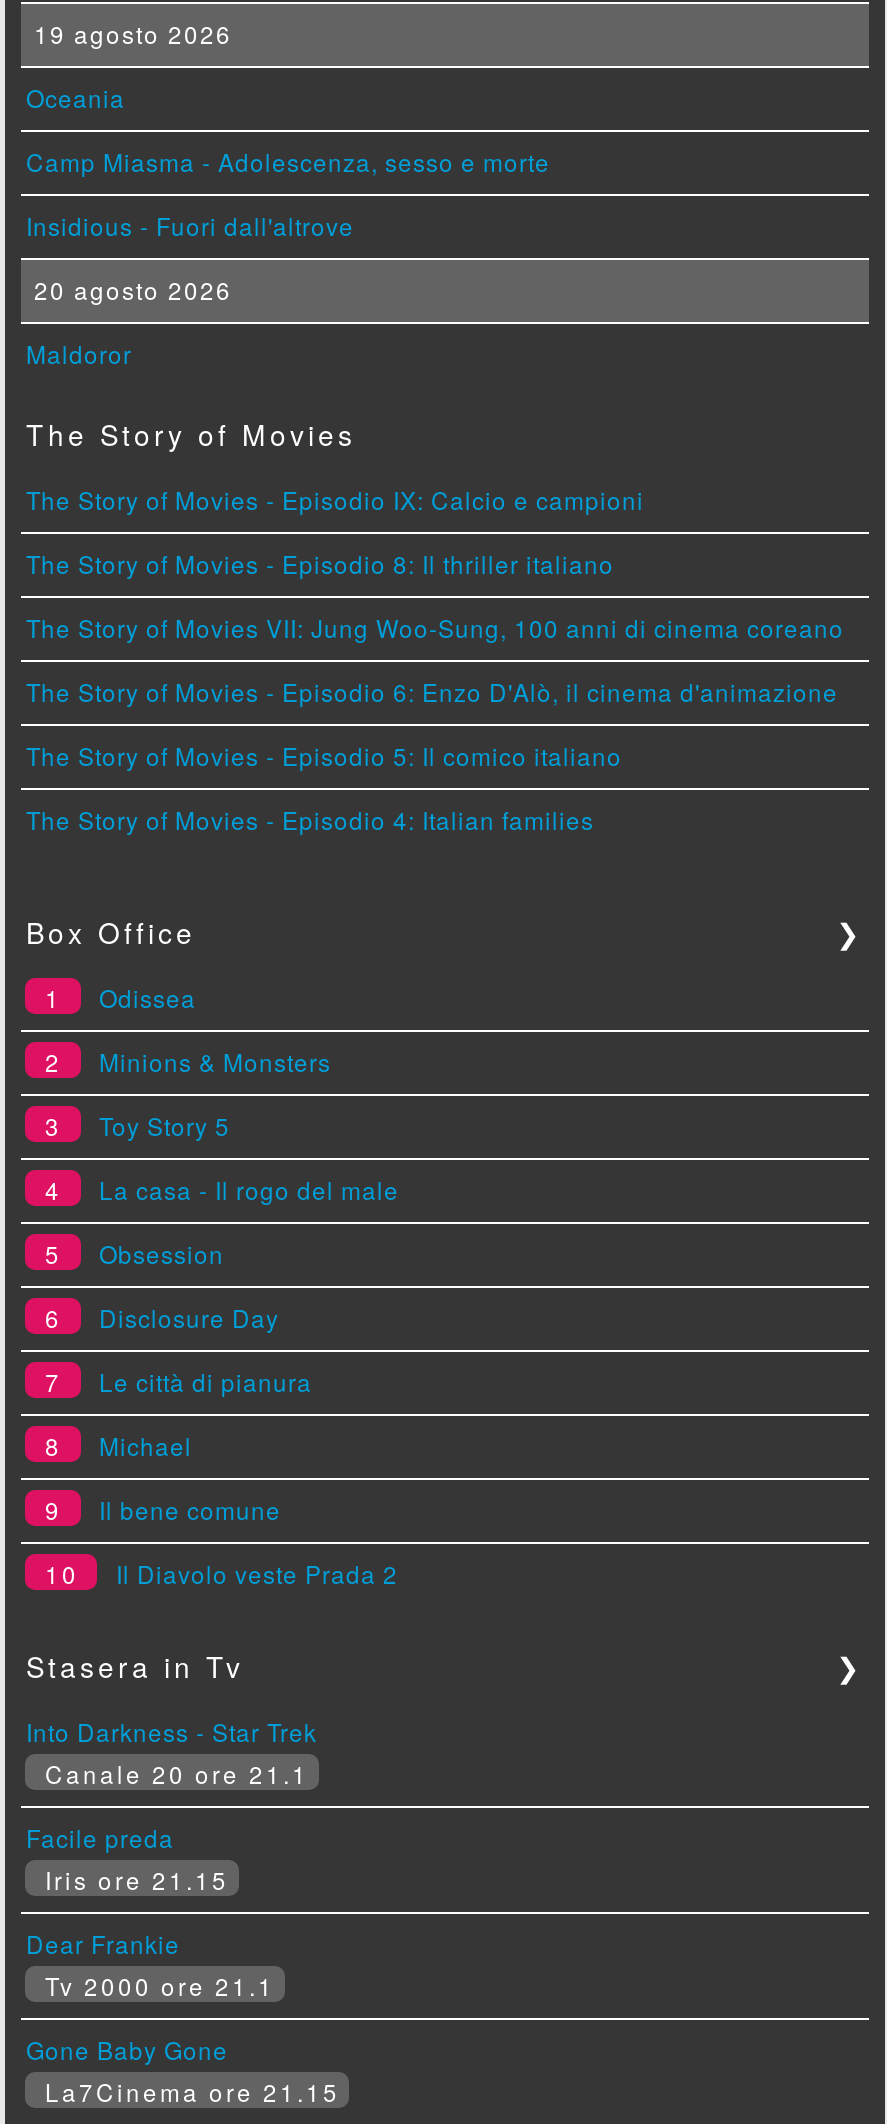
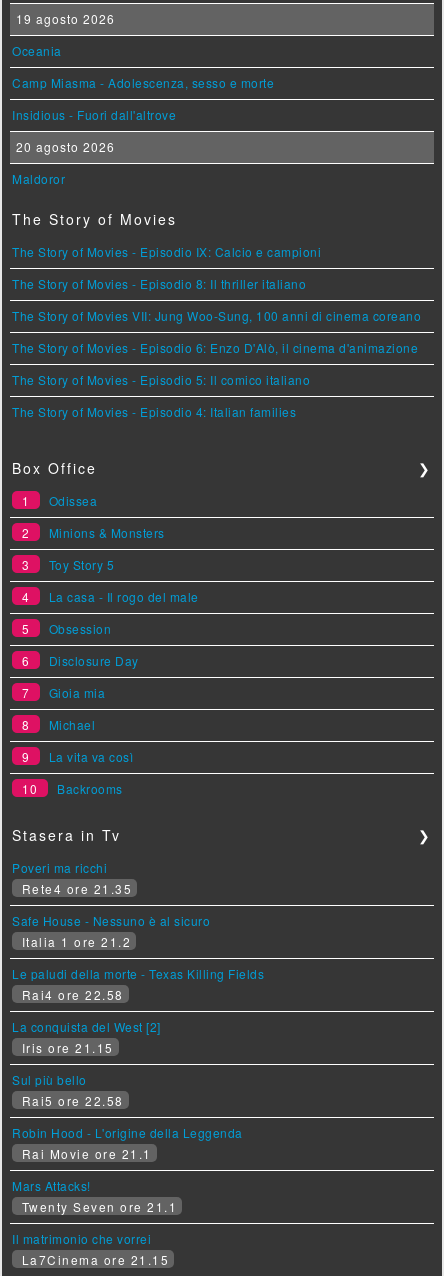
- Le città di pianura
+ Gioia mia

- Il bene comune
+ La vita va così

- Il Diavolo veste Prada 2
+ Backrooms

- Into Darkness - Star Trek
- Canale 20 ore 21.1
- Facile preda
+ Poveri ma ricchi
+ Rete4 ore 21.35
+ Safe House - Nessuno è al sicuro
+ Italia 1 ore 21.2
+ Le paludi della morte - Texas Killing Fields
+ Rai4 ore 22.58
+ La conquista del West [2]

- Dear Frankie
- Tv 2000 ore 21.1
- Gone Baby Gone
+ Sul più bello
+ Rai5 ore 22.58
+ Robin Hood - L'origine della Leggenda
+ Rai Movie ore 21.1
+ Mars Attacks!
+ Twenty Seven ore 21.1
+ Il matrimonio che vorrei
